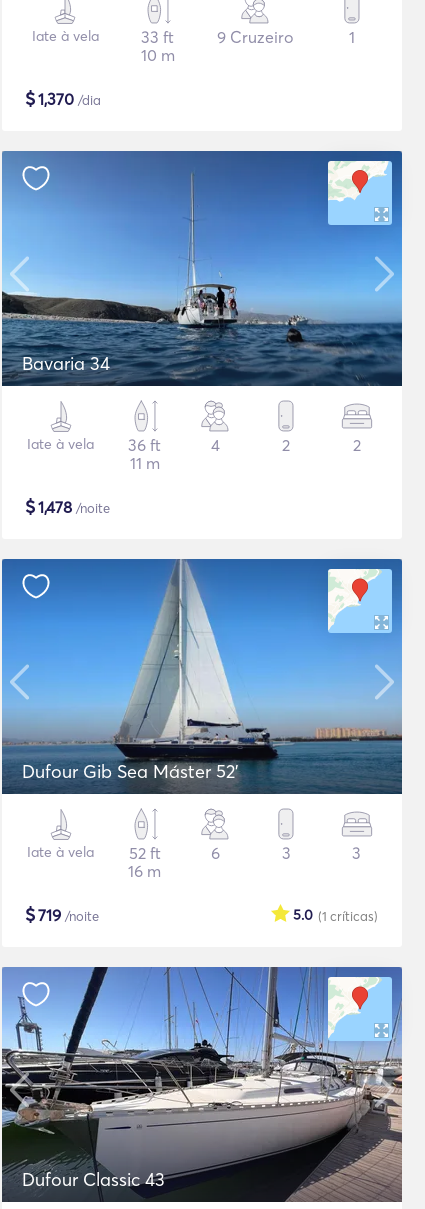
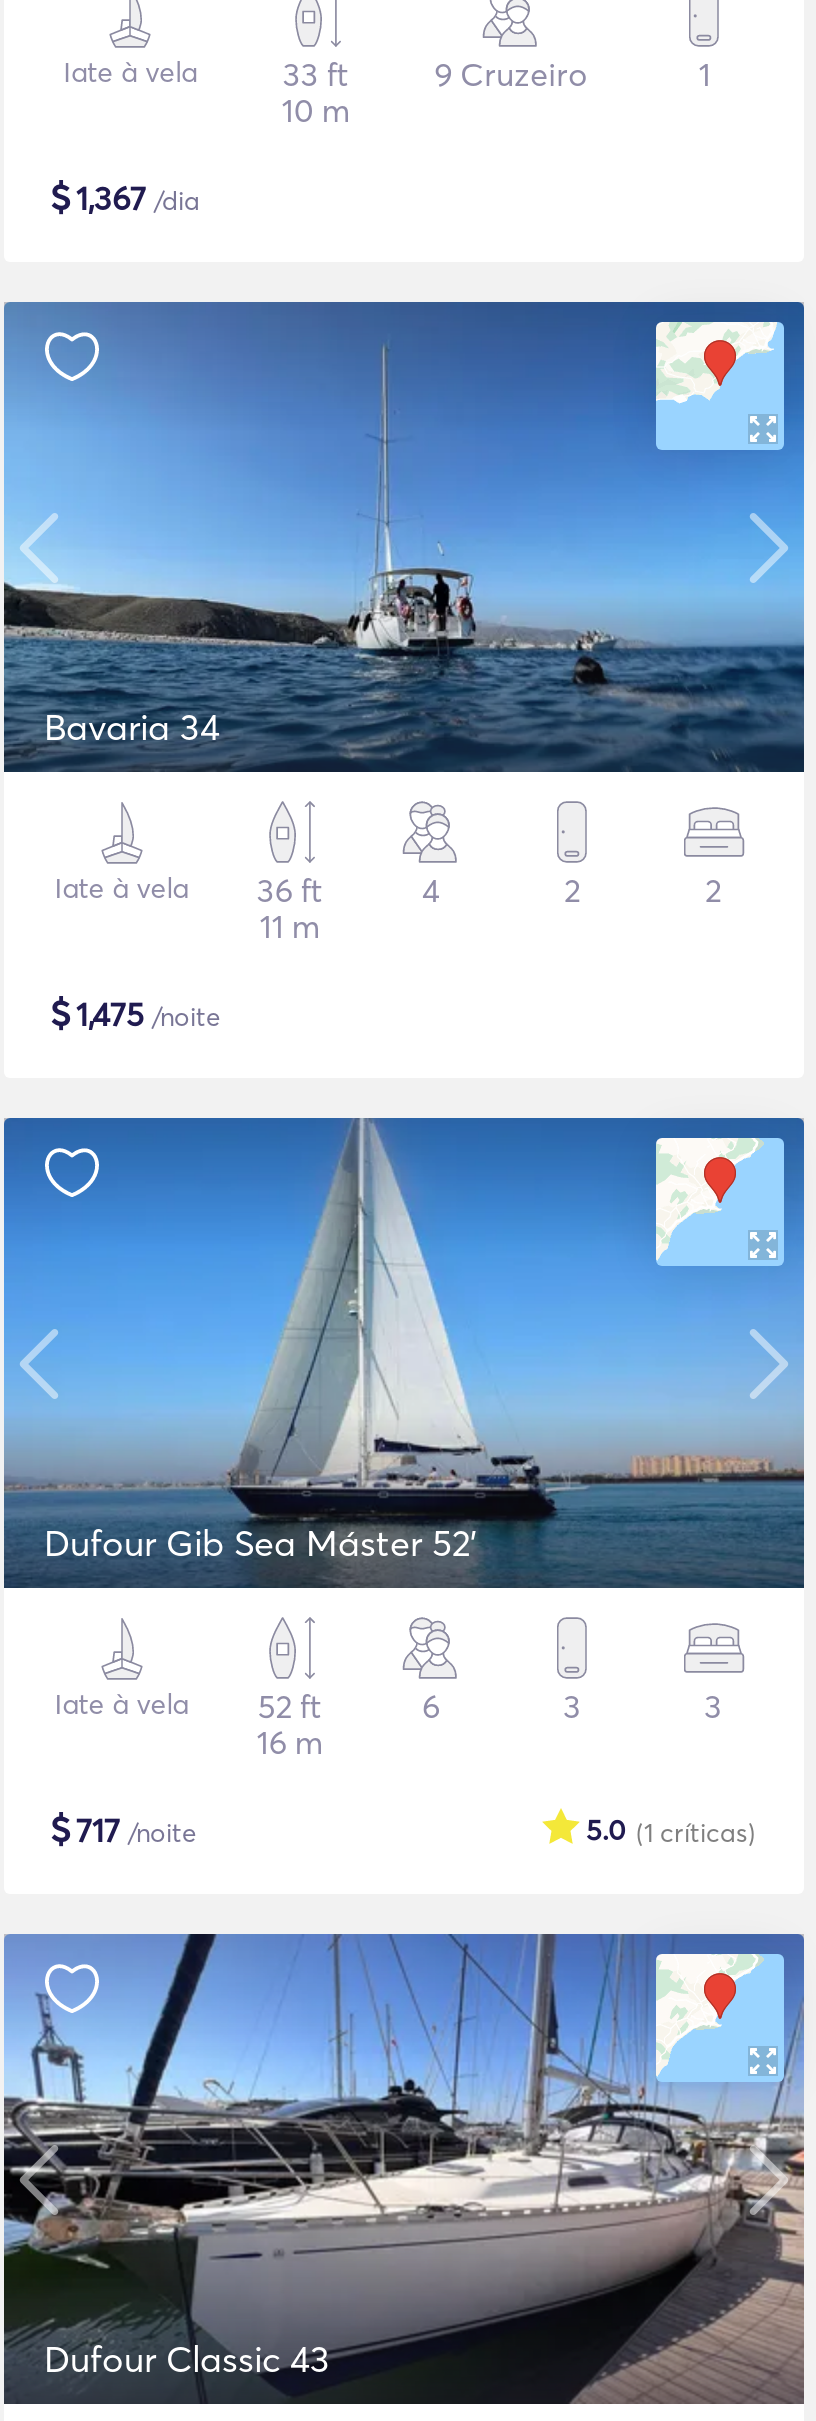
- $1,370 /dia
+ $1,367 /dia

- $1,478 /noite
+ $1,475 /noite

- $719 /noite
+ $717 /noite
